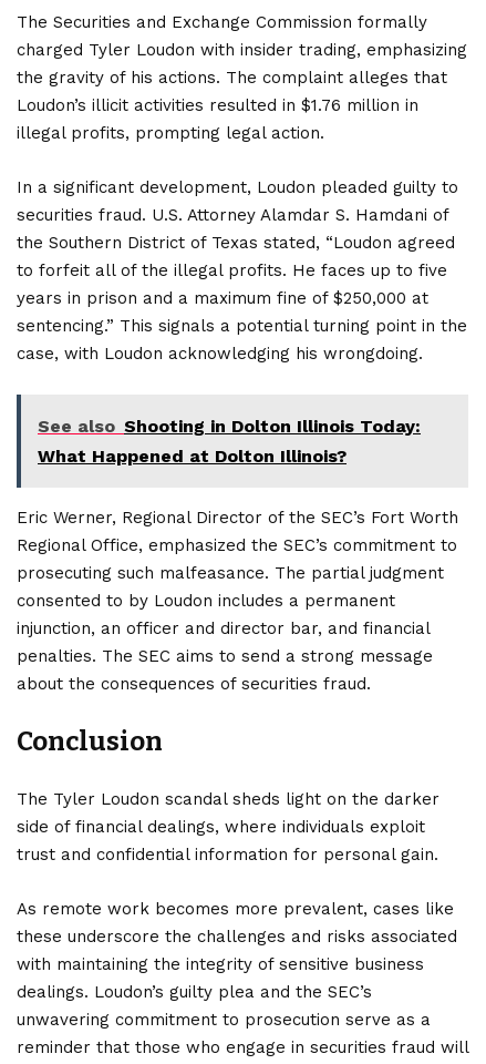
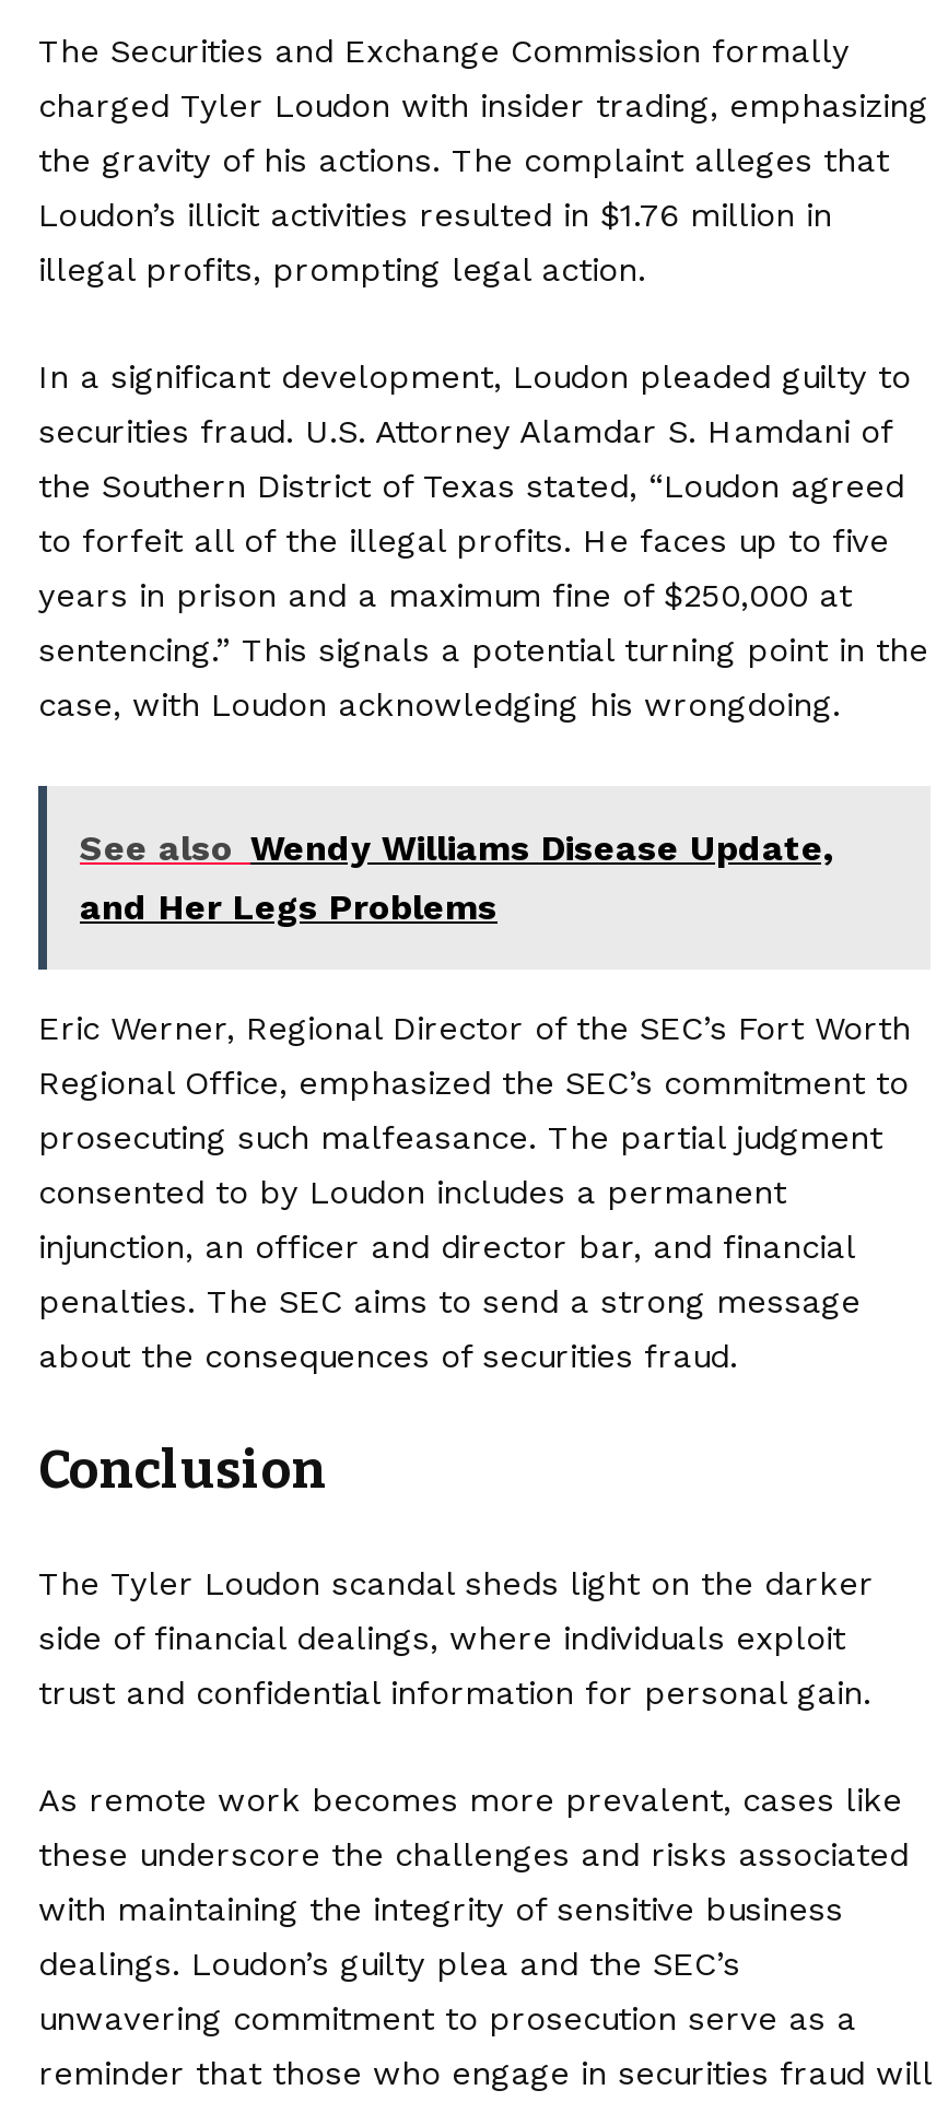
- See also Shooting in Dolton Illinois Today:
- What Happened at Dolton Illinois?
+ See also Wendy Williams Disease Update,
+ and Her Legs Problems
